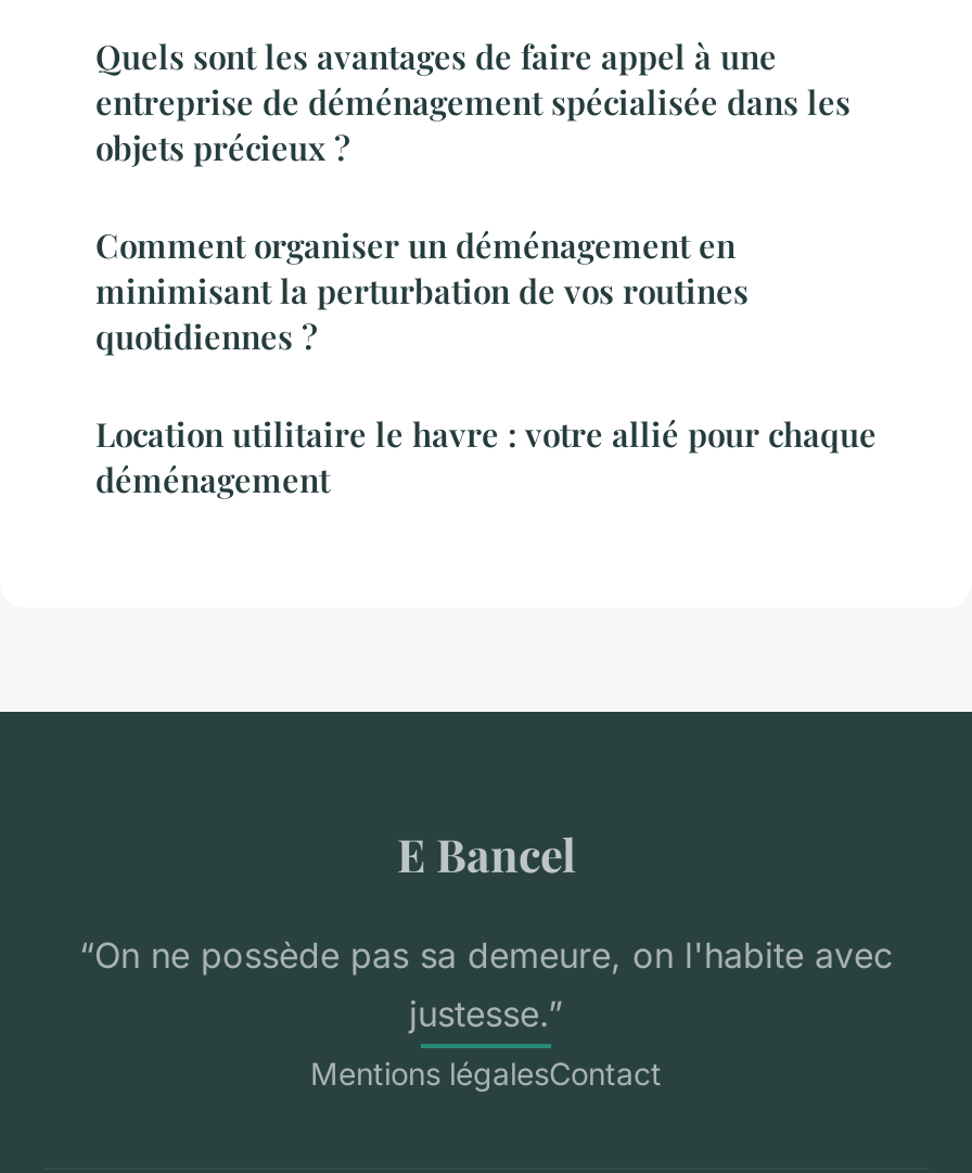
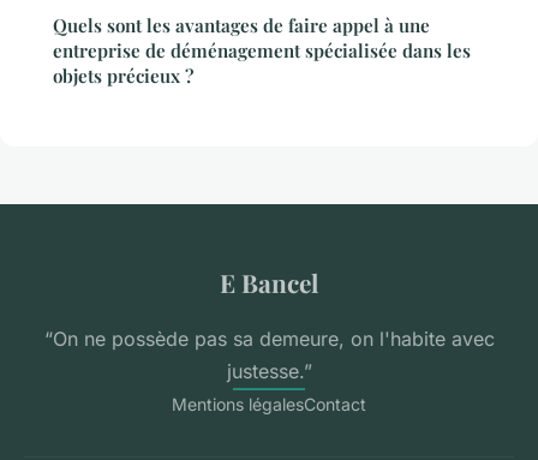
- Comment organiser un déménagement en
- minimisant la perturbation de vos routines
- quotidiennes ?
- Location utilitaire le havre : votre allié pour chaque
- déménagement
